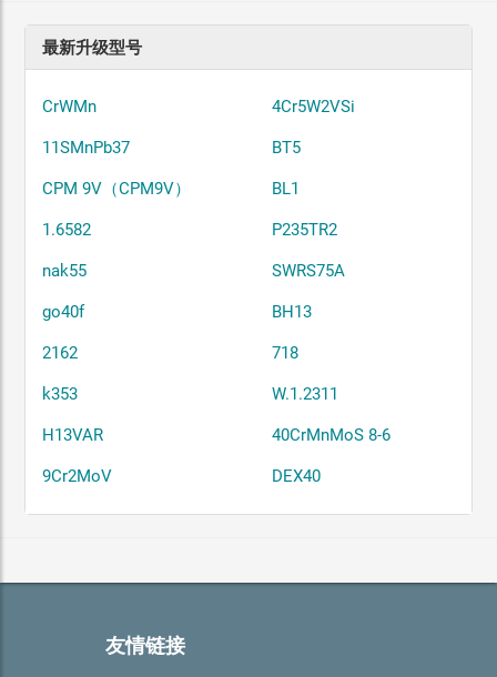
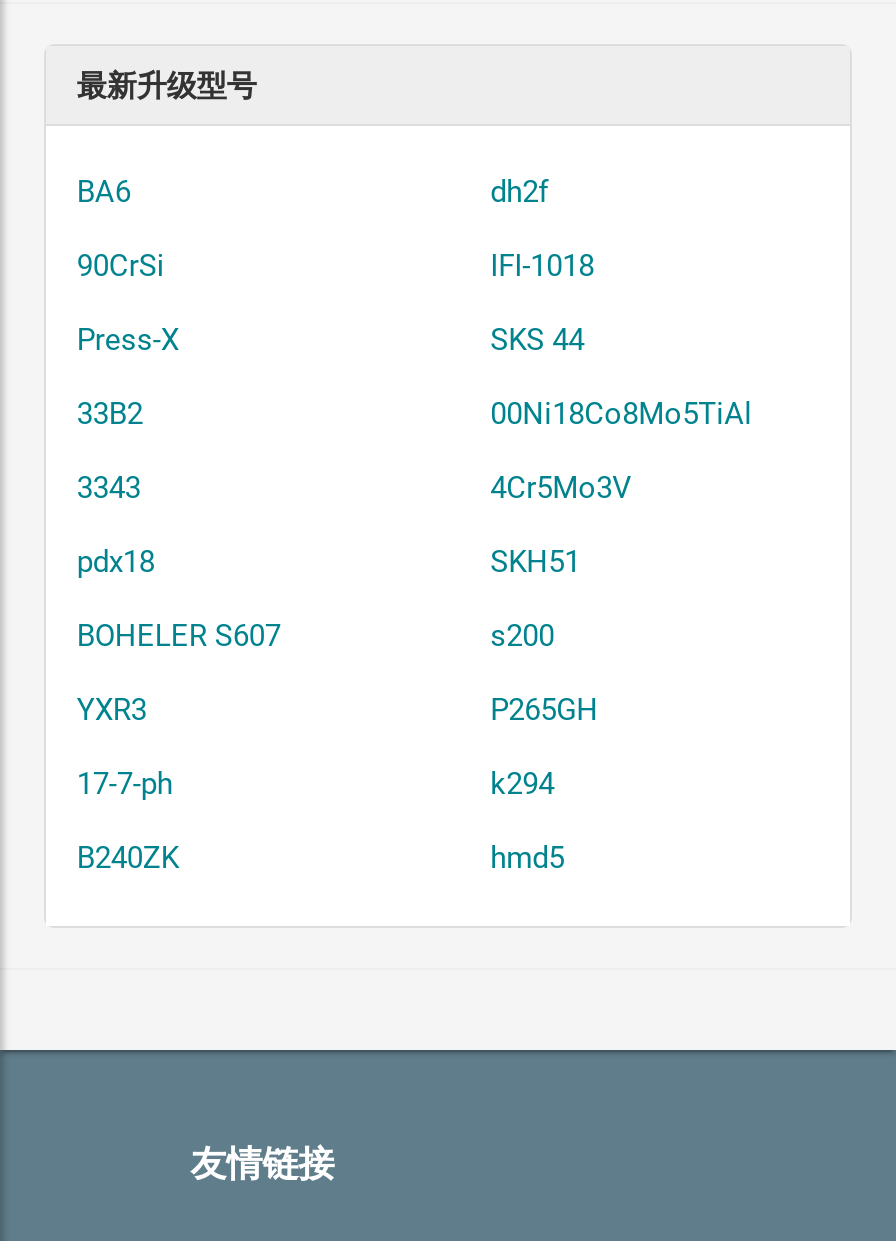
- CrWMn
- 4Cr5W2VSi
+ BA6
+ dh2f

- 11SMnPb37
- BT5
+ 90CrSi
+ IFI-1018

- CPM 9V（CPM9V）
- BL1
+ Press-X
+ SKS 44

- 1.6582
- P235TR2
+ 33B2
+ 00Ni18Co8Mo5TiAl

- nak55
- SWRS75A
+ 3343
+ 4Cr5Mo3V

- go40f
- BH13
+ pdx18
+ SKH51

- 2162
- 718
+ BOHELER S607
+ s200

- k353
- W.1.2311
+ YXR3
+ P265GH

- H13VAR
- 40CrMnMoS 8-6
+ 17-7-ph
+ k294

- 9Cr2MoV
- DEX40
+ B240ZK
+ hmd5
